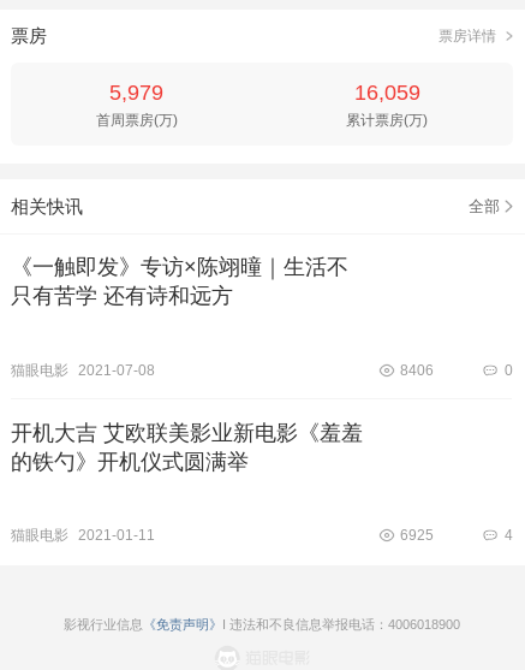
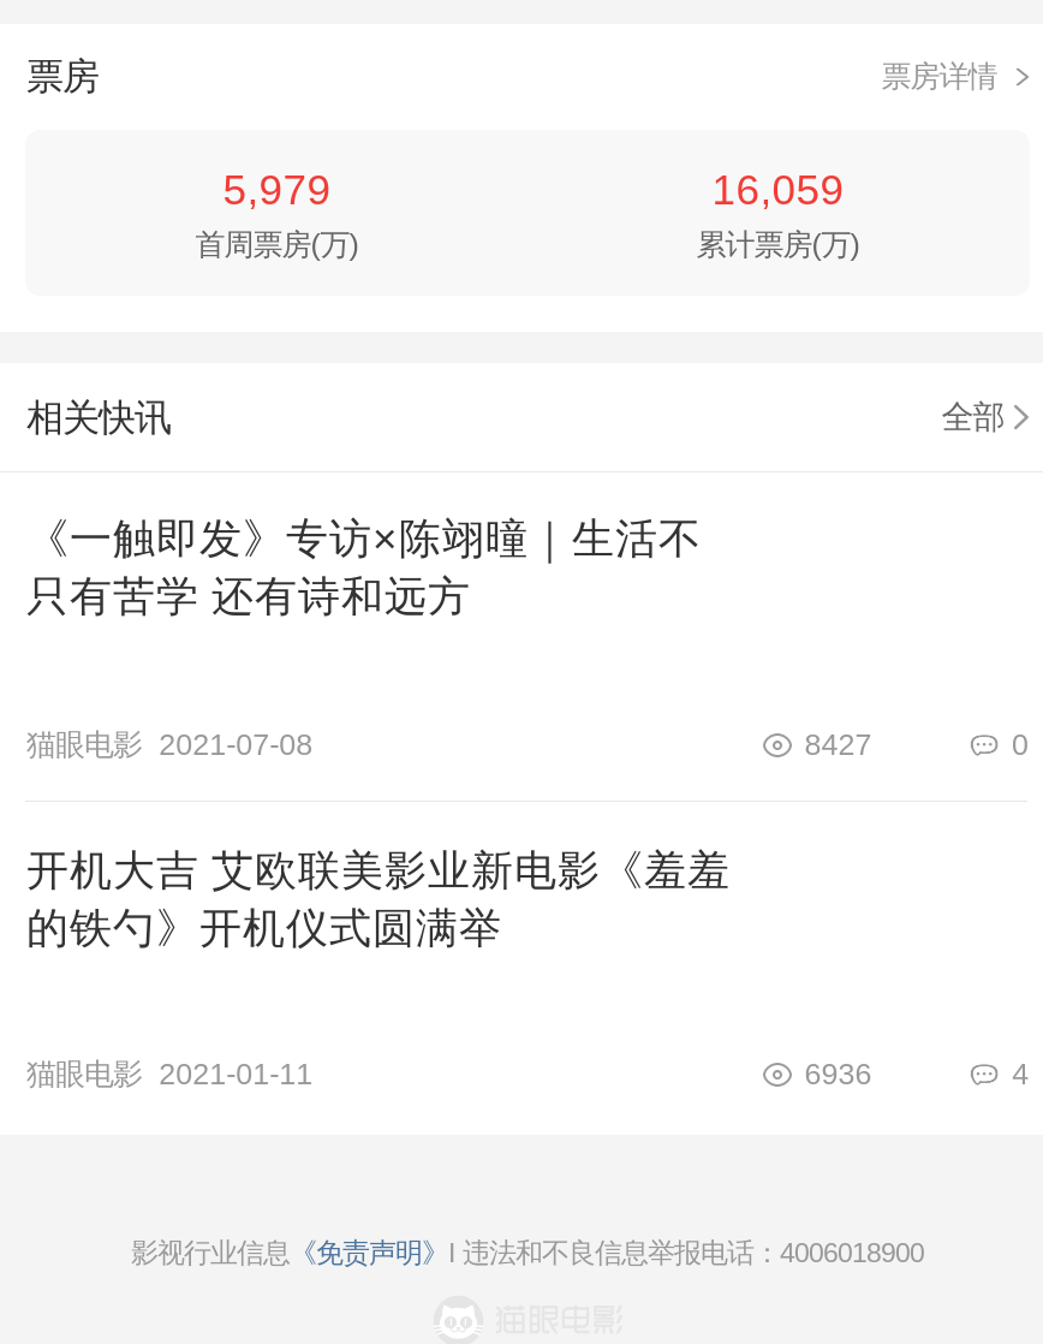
- 8406
+ 8427

- 6925
+ 6936
